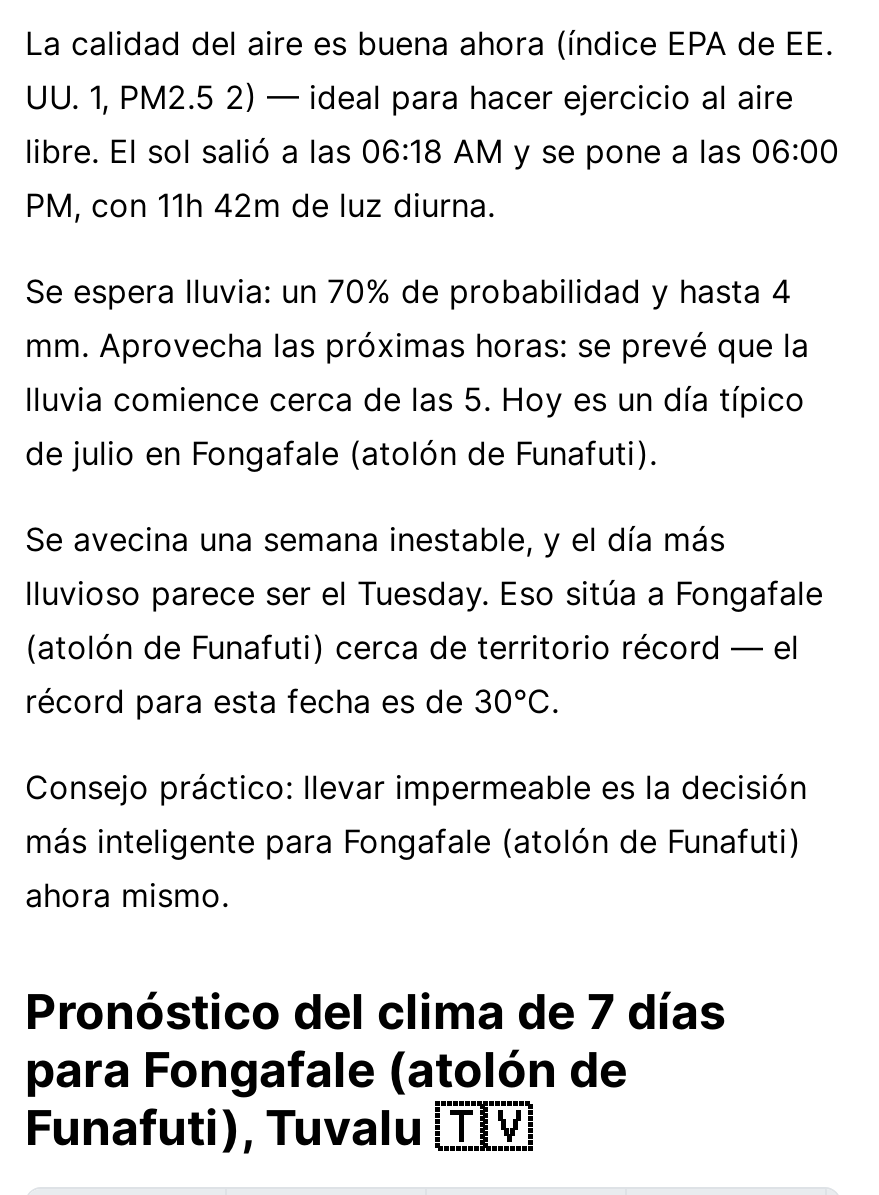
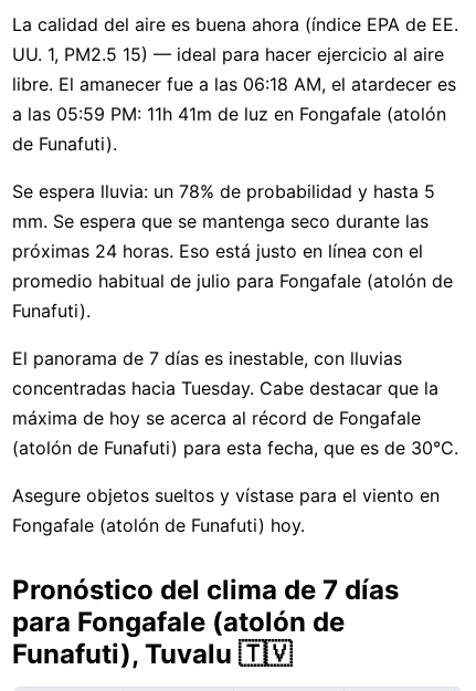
- UU. 1, PM2.5 2) — ideal para hacer ejercicio al aire
- libre. El sol salió a las 06:18 AM y se pone a las 06:00
- PM, con 11h 42m de luz diurna.
+ UU. 1, PM2.5 15) — ideal para hacer ejercicio al aire
+ libre. El amanecer fue a las 06:18 AM, el atardecer es
+ a las 05:59 PM: 11h 41m de luz en Fongafale (atolón
+ de Funafuti).

- Se espera lluvia: un 70% de probabilidad y hasta 4
- mm. Aprovecha las próximas horas: se prevé que la
- lluvia comience cerca de las 5. Hoy es un día típico
- de julio en Fongafale (atolón de Funafuti).
+ Se espera lluvia: un 78% de probabilidad y hasta 5
+ mm. Se espera que se mantenga seco durante las
+ próximas 24 horas. Eso está justo en línea con el
+ promedio habitual de julio para Fongafale (atolón de
+ Funafuti).

- Se avecina una semana inestable, y el día más
- lluvioso parece ser el Tuesday. Eso sitúa a Fongafale
- (atolón de Funafuti) cerca de territorio récord — el
- récord para esta fecha es de 30°C.
+ El panorama de 7 días es inestable, con lluvias
+ concentradas hacia Tuesday. Cabe destacar que la
+ máxima de hoy se acerca al récord de Fongafale
+ (atolón de Funafuti) para esta fecha, que es de 30°C.

- Consejo práctico: llevar impermeable es la decisión
- más inteligente para Fongafale (atolón de Funafuti)
- ahora mismo.
+ Asegure objetos sueltos y vístase para el viento en
+ Fongafale (atolón de Funafuti) hoy.
